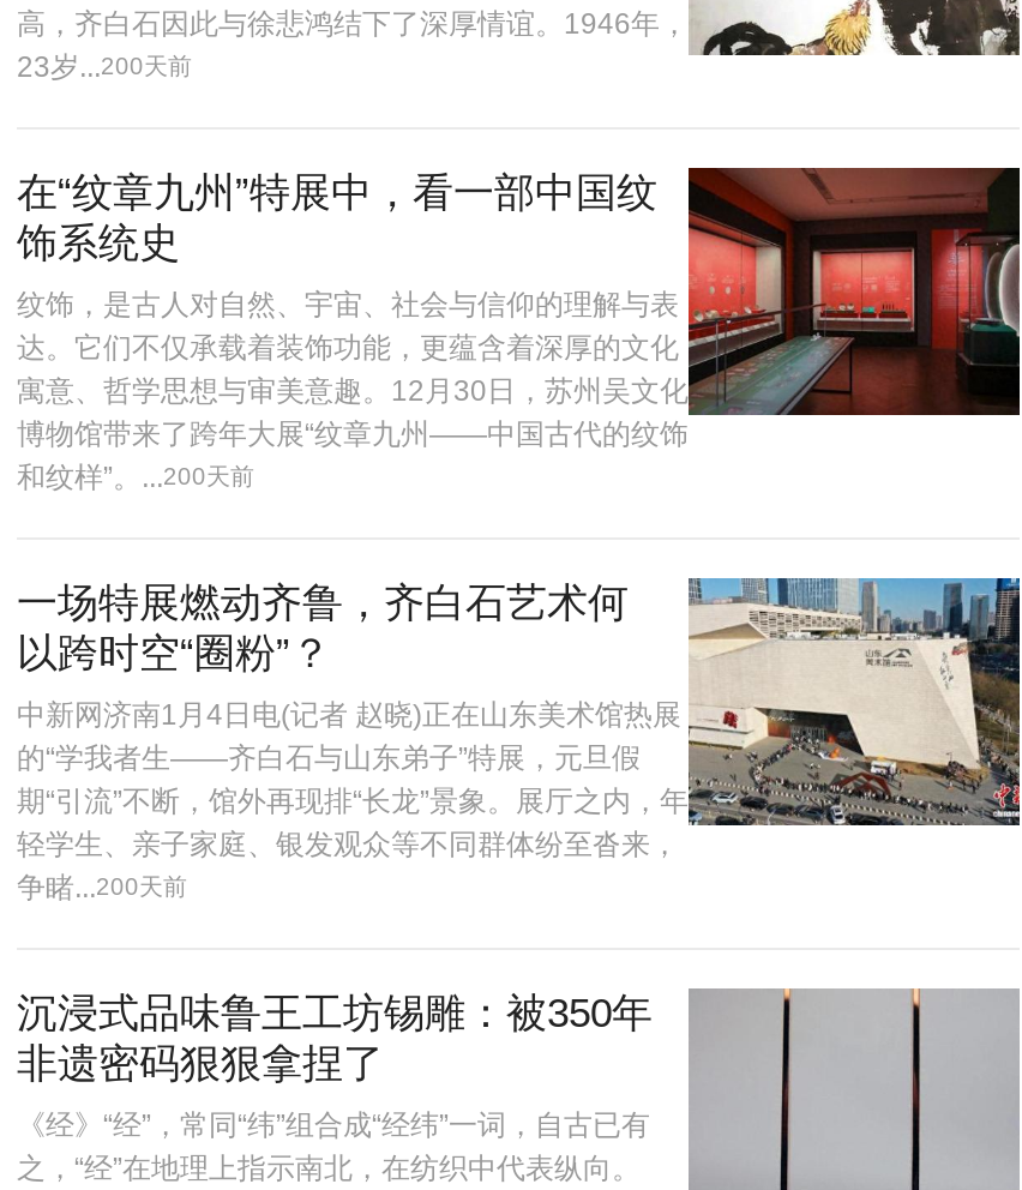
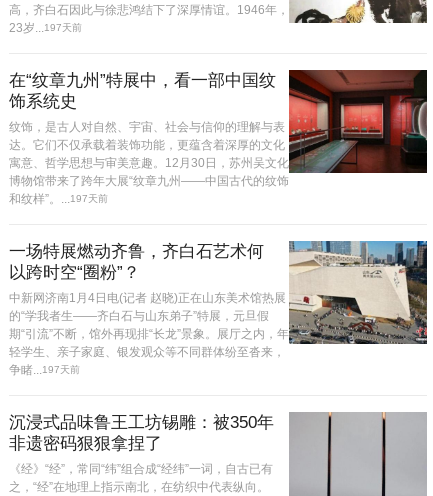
- 23岁...200天前
+ 23岁...197天前

- 和纹样”。...200天前
+ 和纹样”。...197天前

- 争睹...200天前
+ 争睹...197天前
